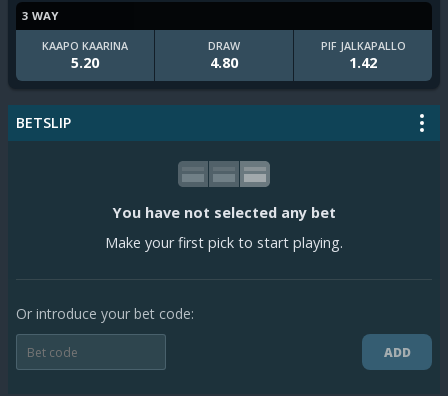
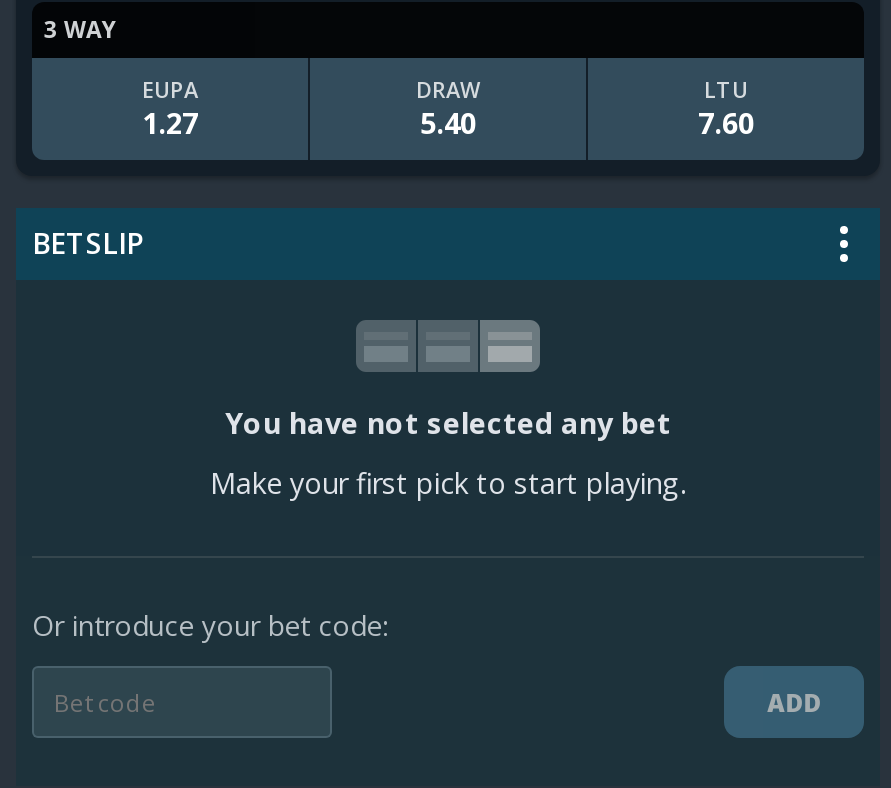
- KAAPO KAARINA
- 5.20
+ EUPA
+ 1.27

- PIF JALKAPALLO
- 1.42
+ LTU
+ 7.60

- 4.80
+ 5.40
